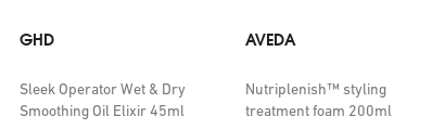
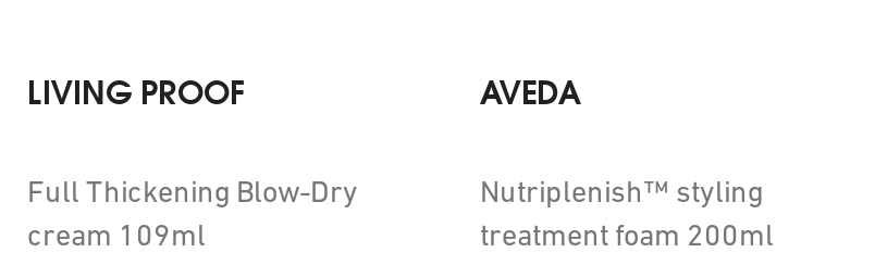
- GHD
+ LIVING PROOF

- Sleek Operator Wet & Dry
- Smoothing Oil Elixir 45ml
+ Full Thickening Blow-Dry
+ cream 109ml
